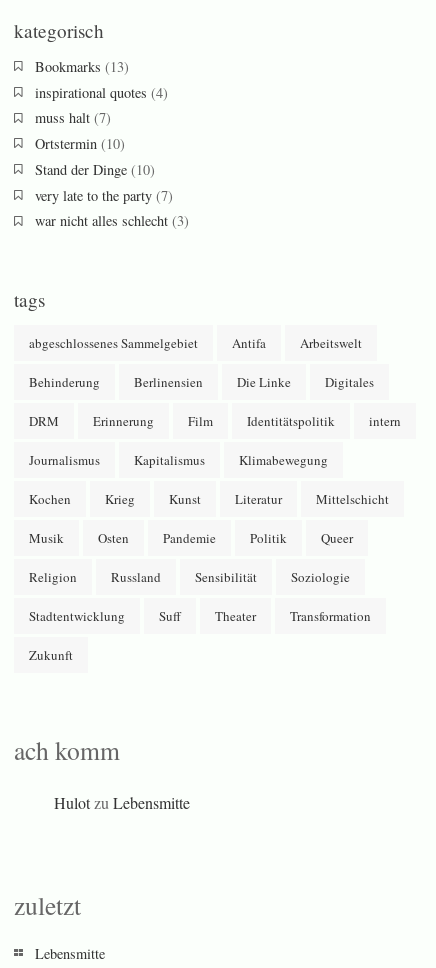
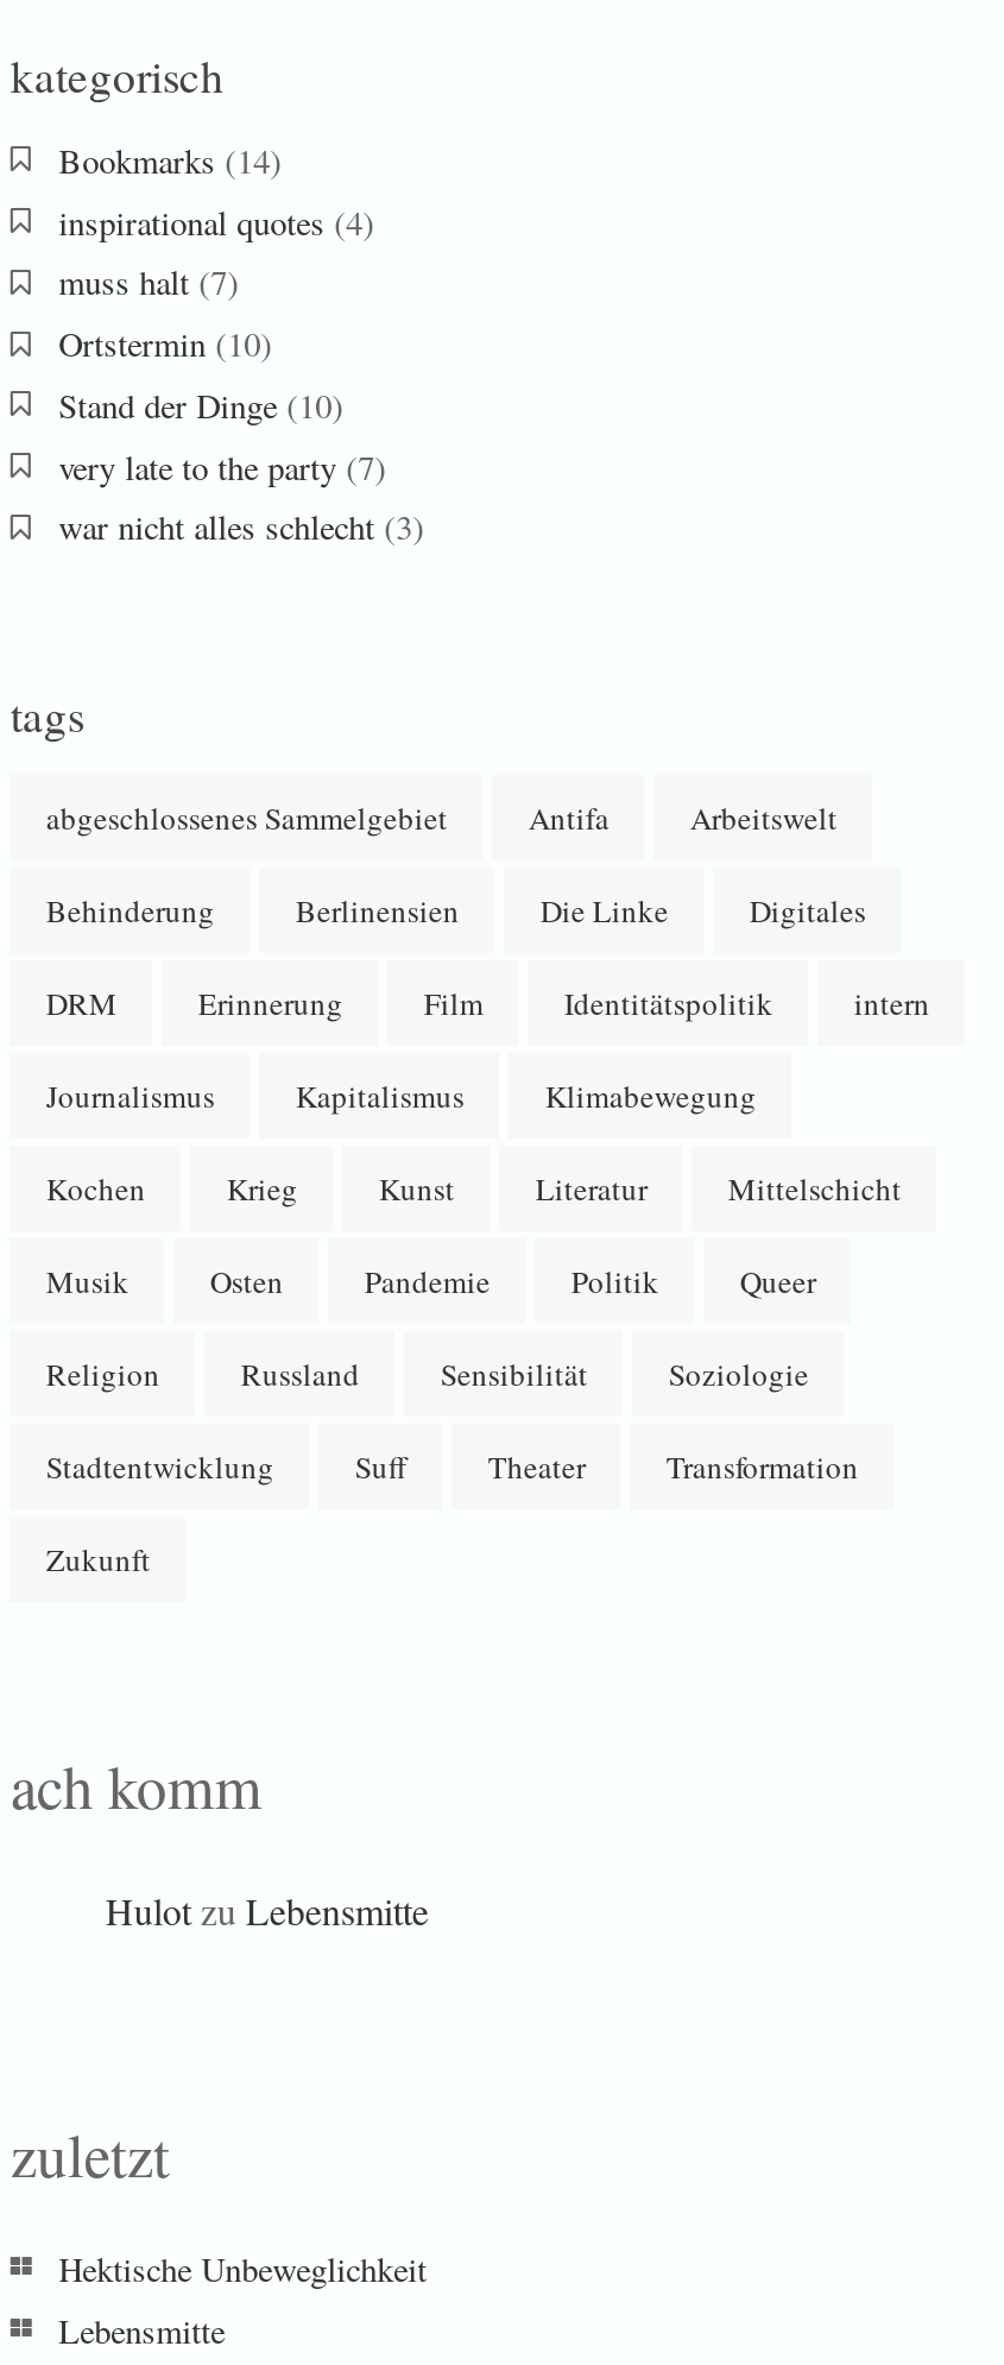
- Bookmarks (13)
+ Bookmarks (14)

+ Hektische Unbeweglichkeit
